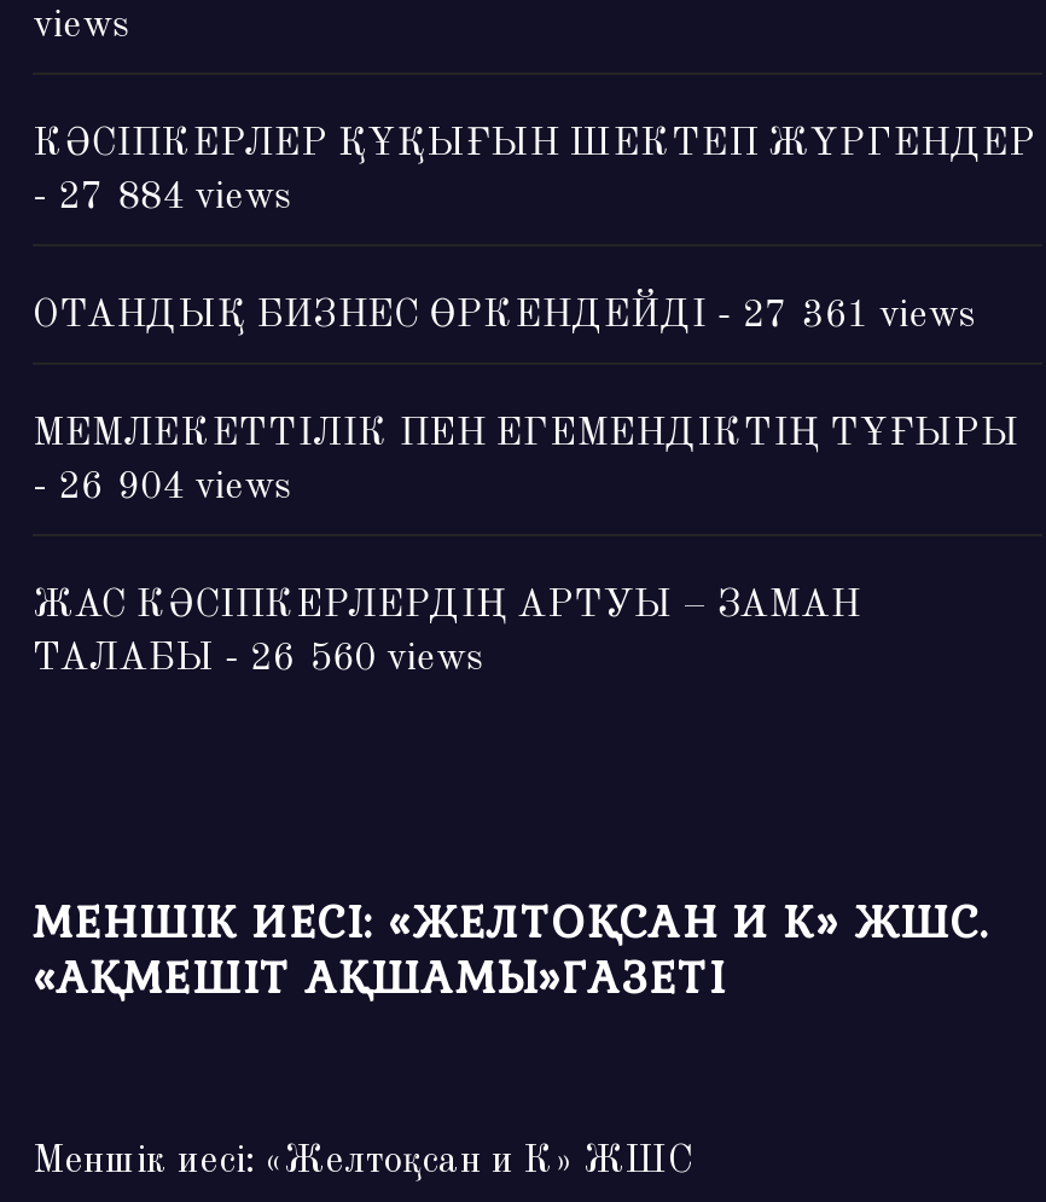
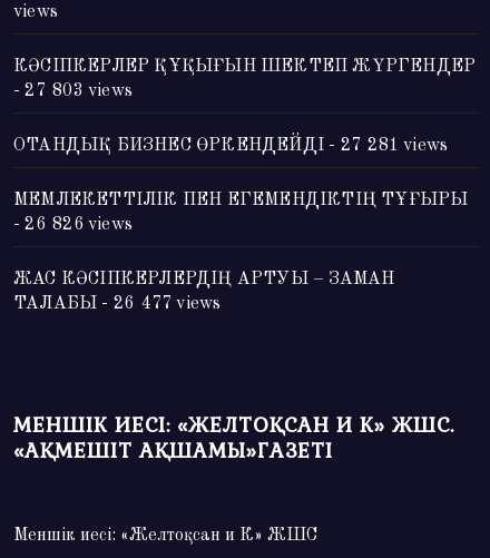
- - 27 884 views
+ - 27 803 views

- ОТАНДЫҚ БИЗНЕС ӨРКЕНДЕЙДІ - 27 361 views
+ ОТАНДЫҚ БИЗНЕС ӨРКЕНДЕЙДІ - 27 281 views

- - 26 904 views
+ - 26 826 views

- ТАЛАБЫ - 26 560 views
+ ТАЛАБЫ - 26 477 views
